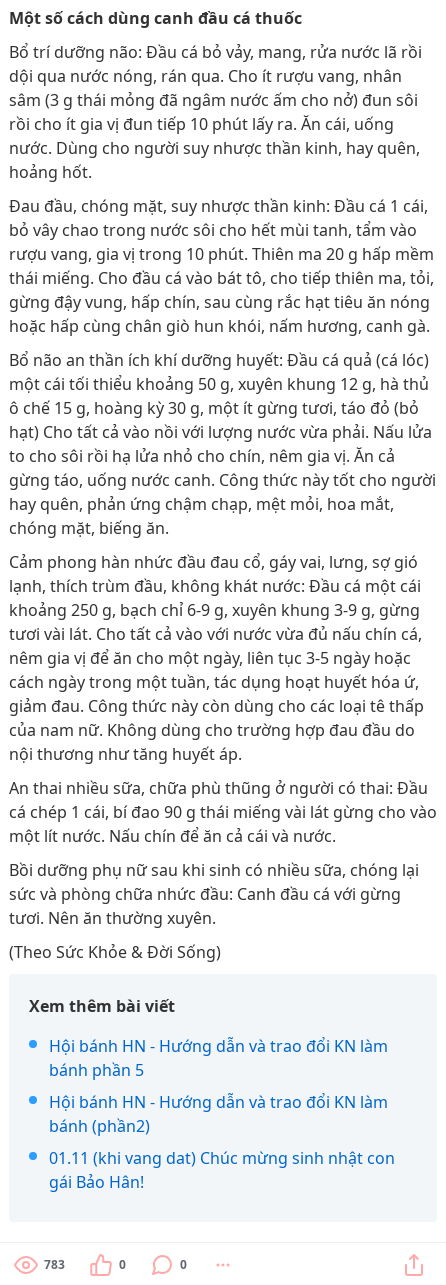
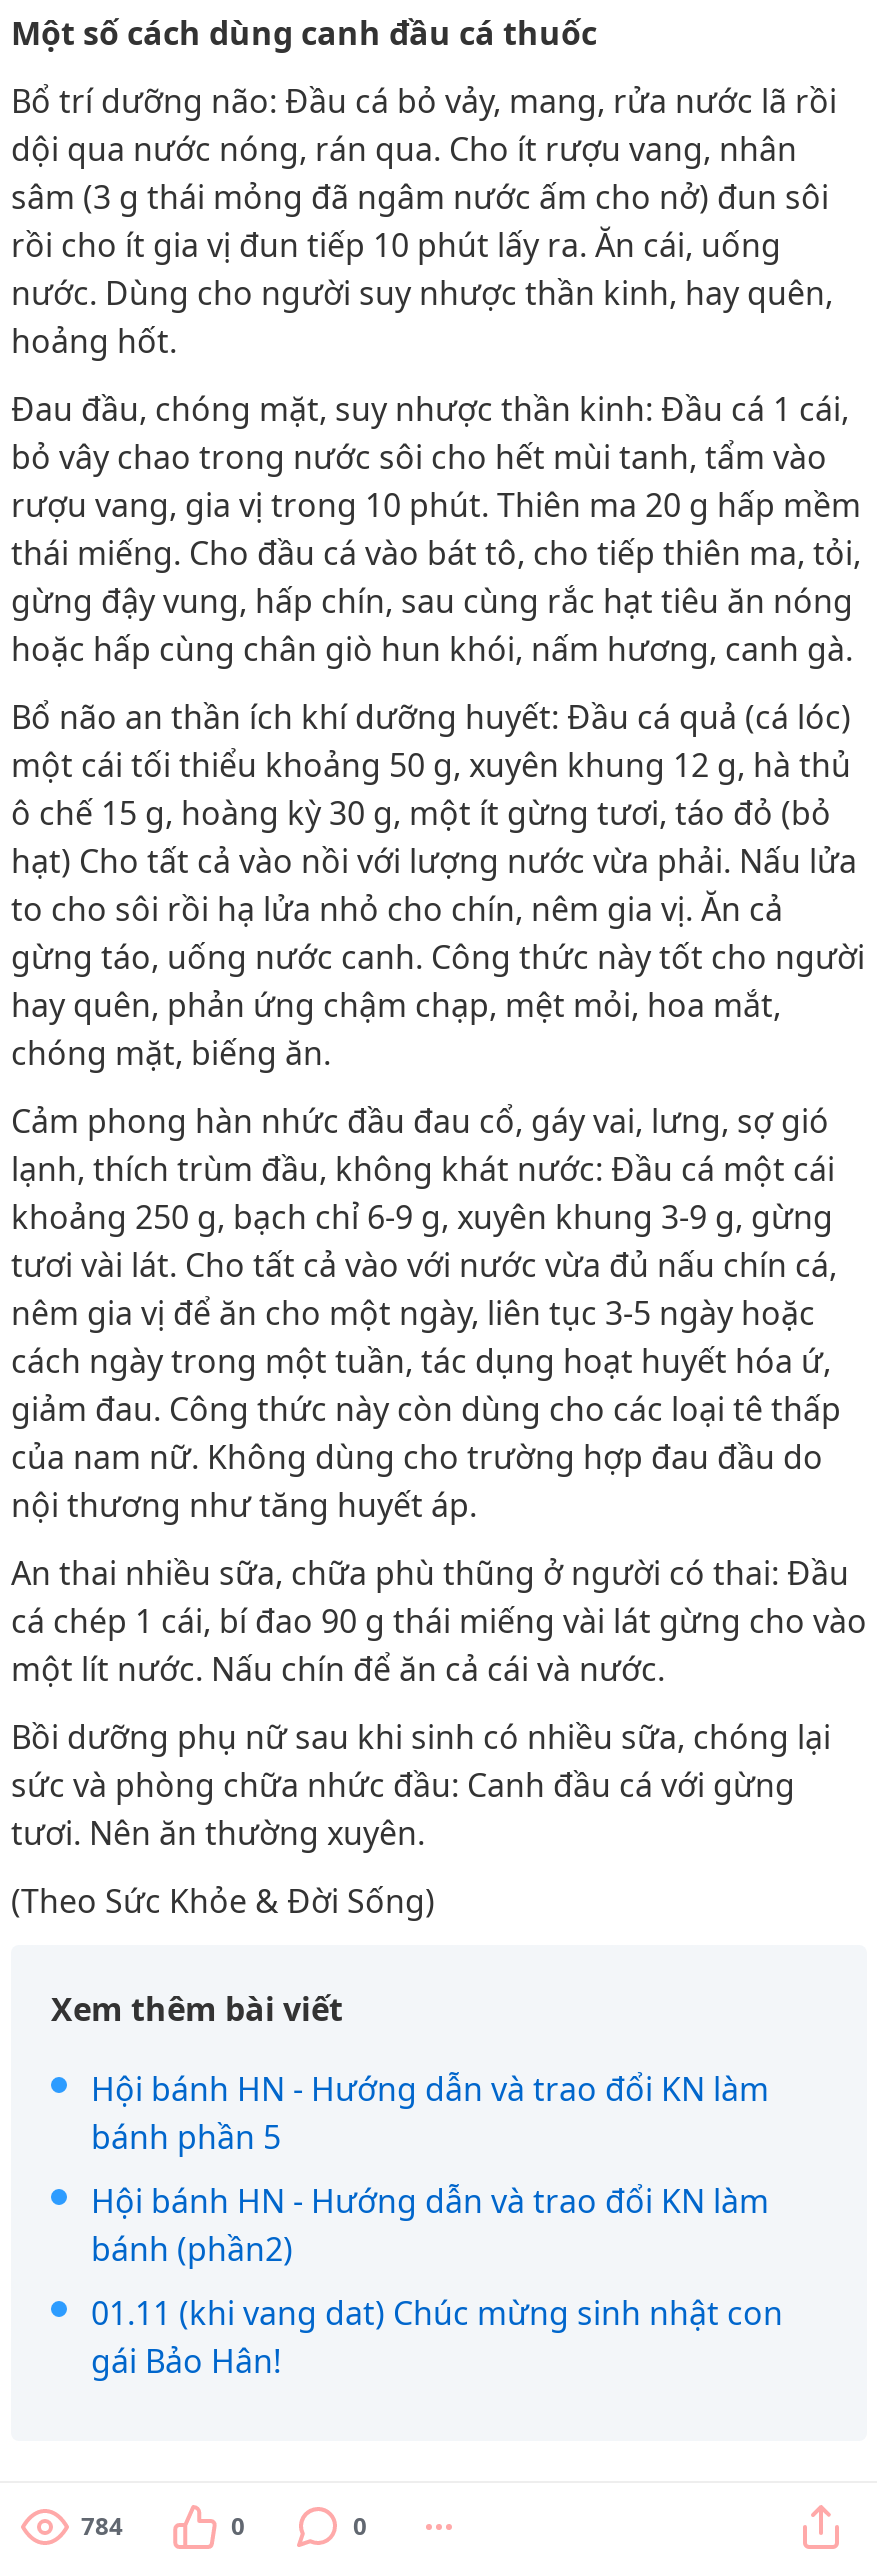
- 783
+ 784
